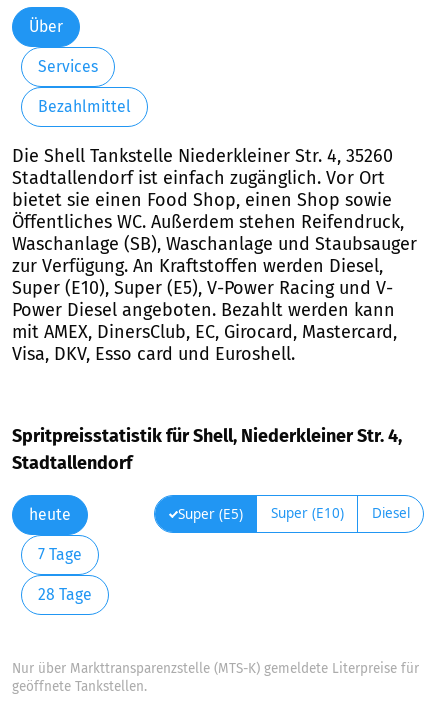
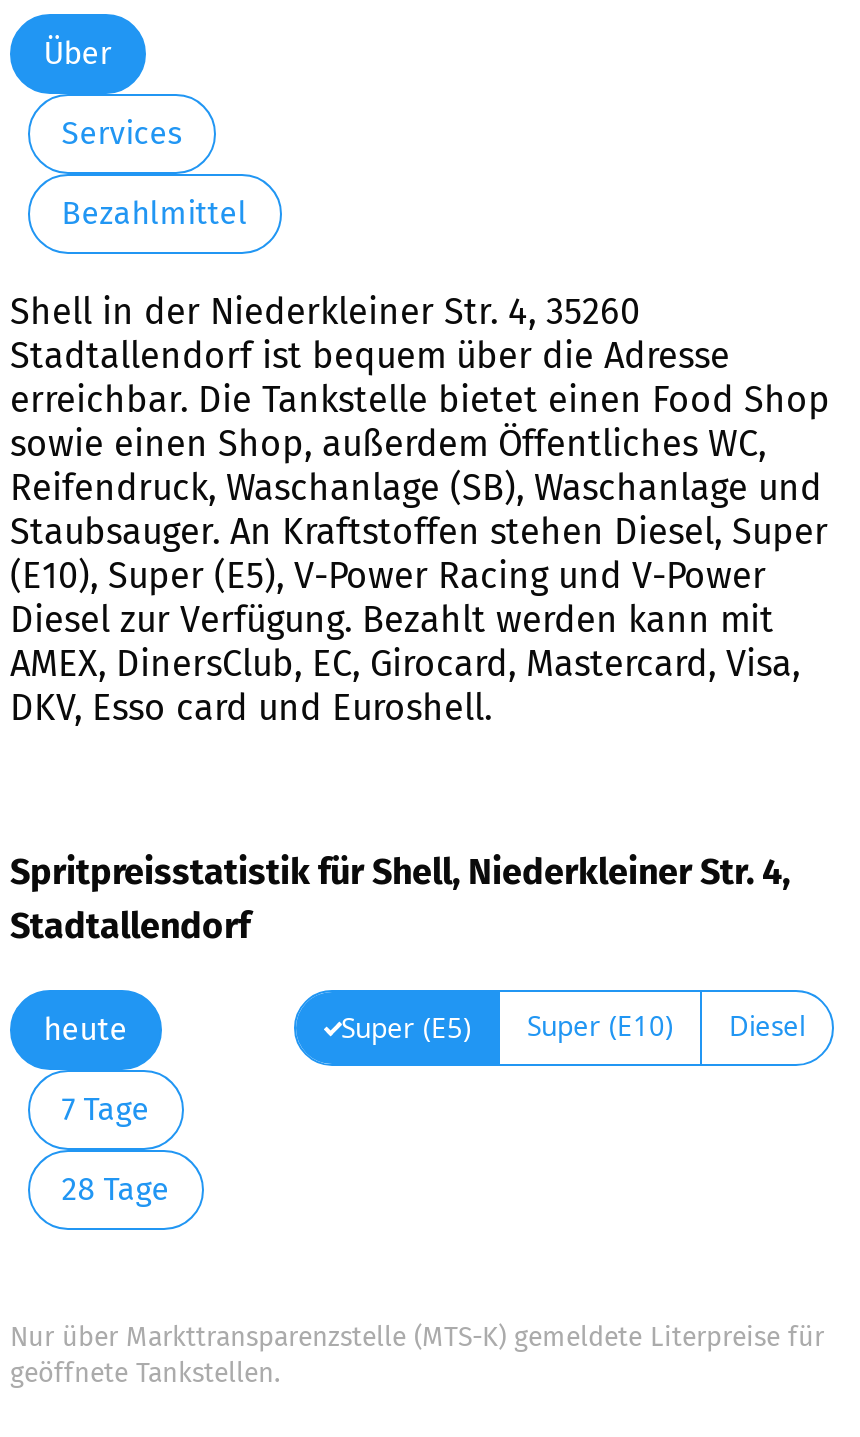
- Die Shell Tankstelle Niederkleiner Str. 4, 35260
- Stadtallendorf ist einfach zugänglich. Vor Ort
- bietet sie einen Food Shop, einen Shop sowie
- Öffentliches WC. Außerdem stehen Reifendruck,
- Waschanlage (SB), Waschanlage und Staubsauger
- zur Verfügung. An Kraftstoffen werden Diesel,
- Super (E10), Super (E5), V-Power Racing und V-
- Power Diesel angeboten. Bezahlt werden kann
- mit AMEX, DinersClub, EC, Girocard, Mastercard,
- Visa, DKV, Esso card und Euroshell.
+ Shell in der Niederkleiner Str. 4, 35260
+ Stadtallendorf ist bequem über die Adresse
+ erreichbar. Die Tankstelle bietet einen Food Shop
+ sowie einen Shop, außerdem Öffentliches WC,
+ Reifendruck, Waschanlage (SB), Waschanlage und
+ Staubsauger. An Kraftstoffen stehen Diesel, Super
+ (E10), Super (E5), V-Power Racing und V-Power
+ Diesel zur Verfügung. Bezahlt werden kann mit
+ AMEX, DinersClub, EC, Girocard, Mastercard, Visa,
+ DKV, Esso card und Euroshell.
